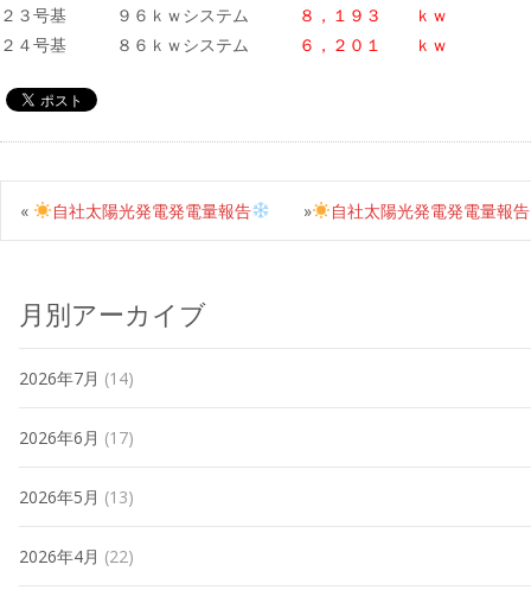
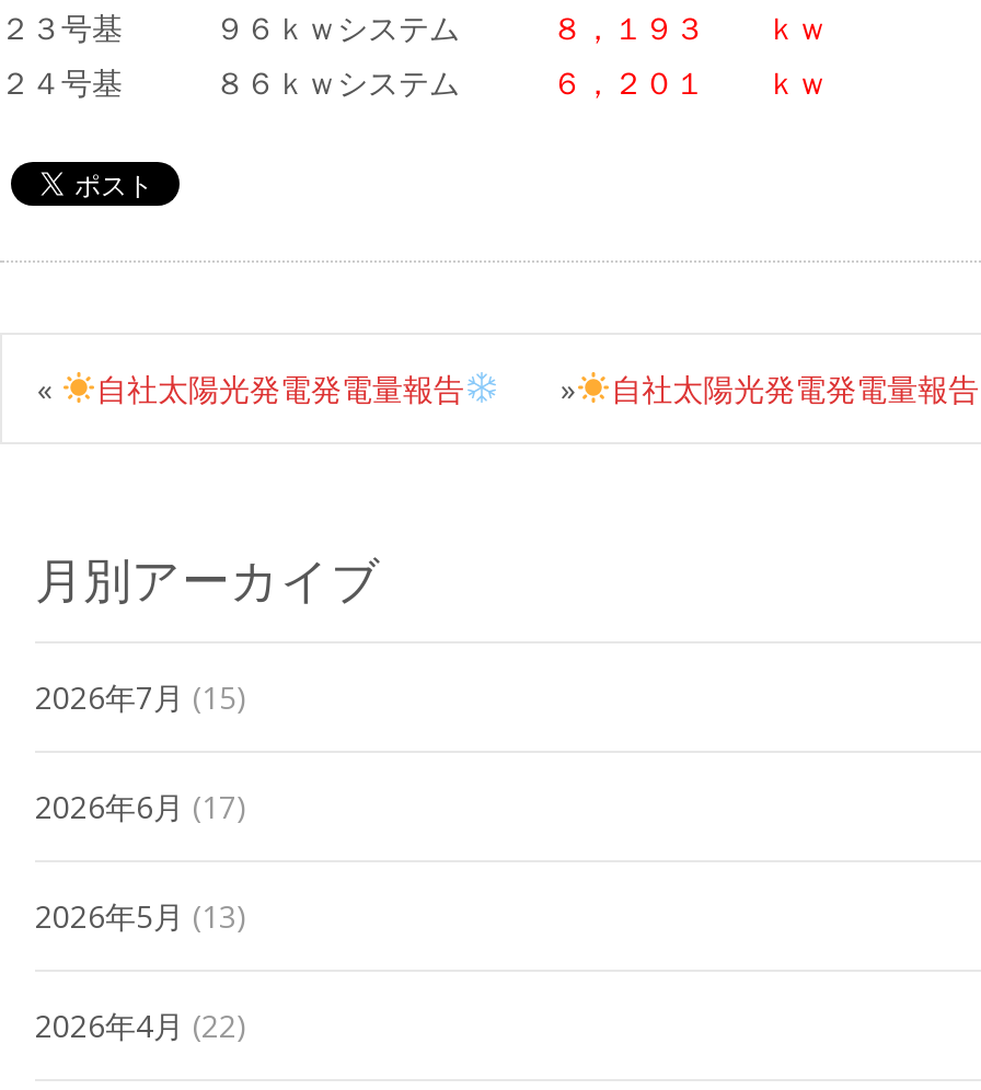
- 2026年7月(14)
+ 2026年7月(15)
